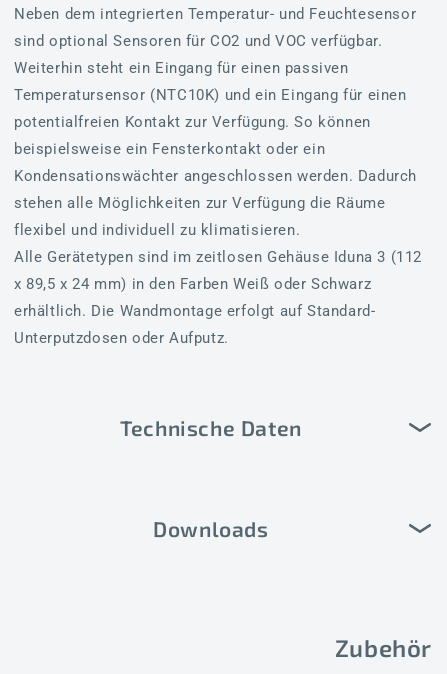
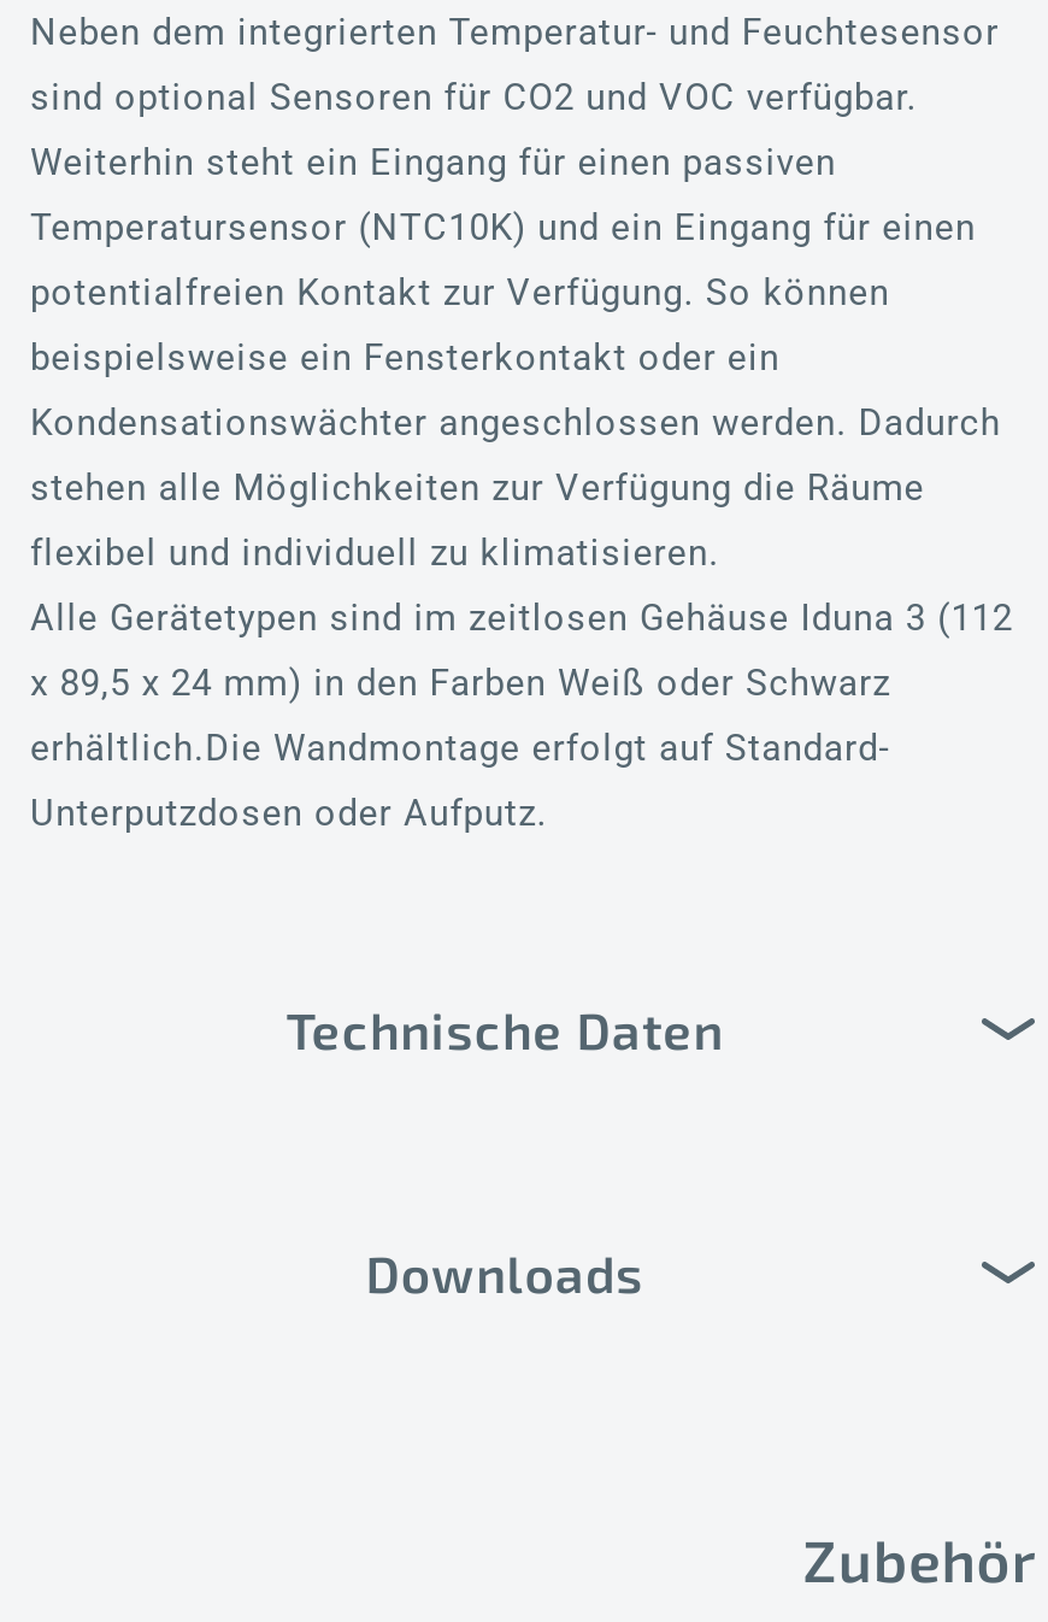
- erhältlich. Die Wandmontage erfolgt auf Standard-
+ erhältlich.Die Wandmontage erfolgt auf Standard-
